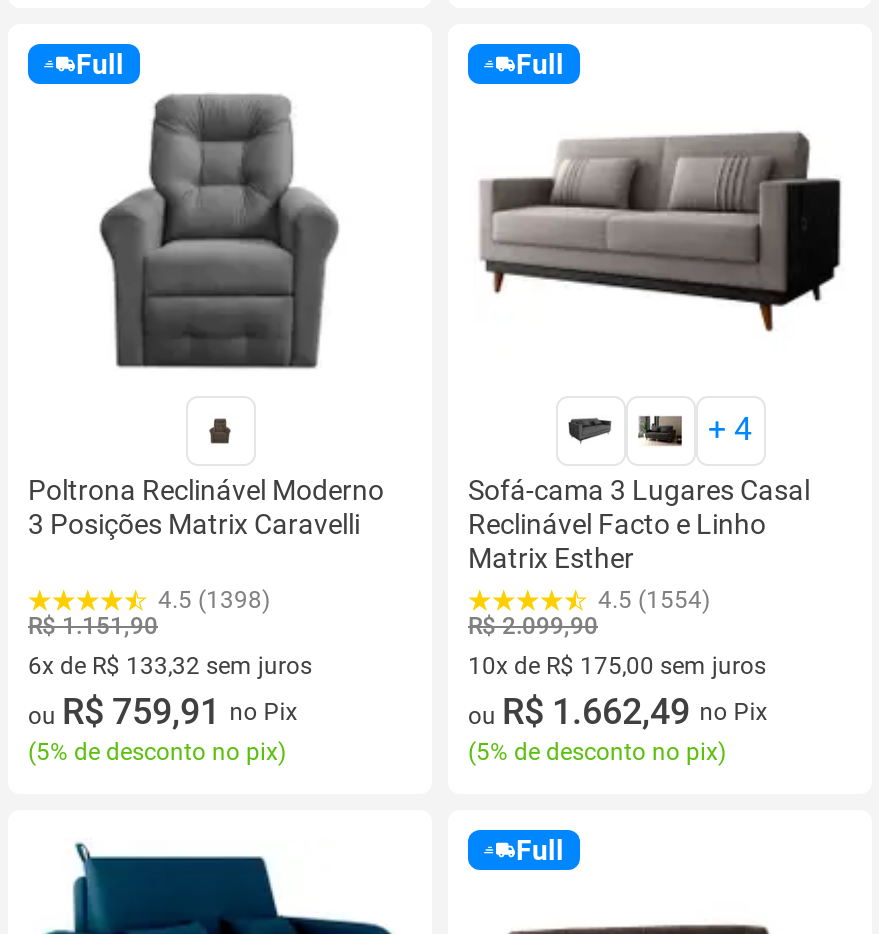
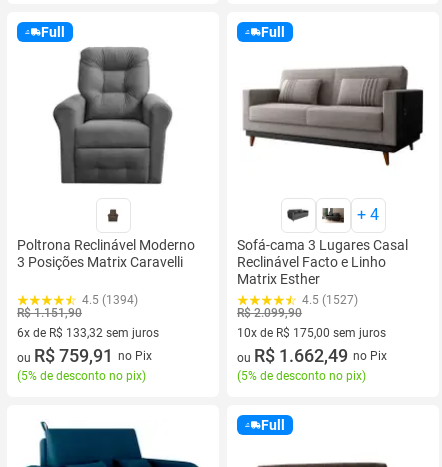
- 4.5 (1398)
+ 4.5 (1394)

- 4.5 (1554)
+ 4.5 (1527)
